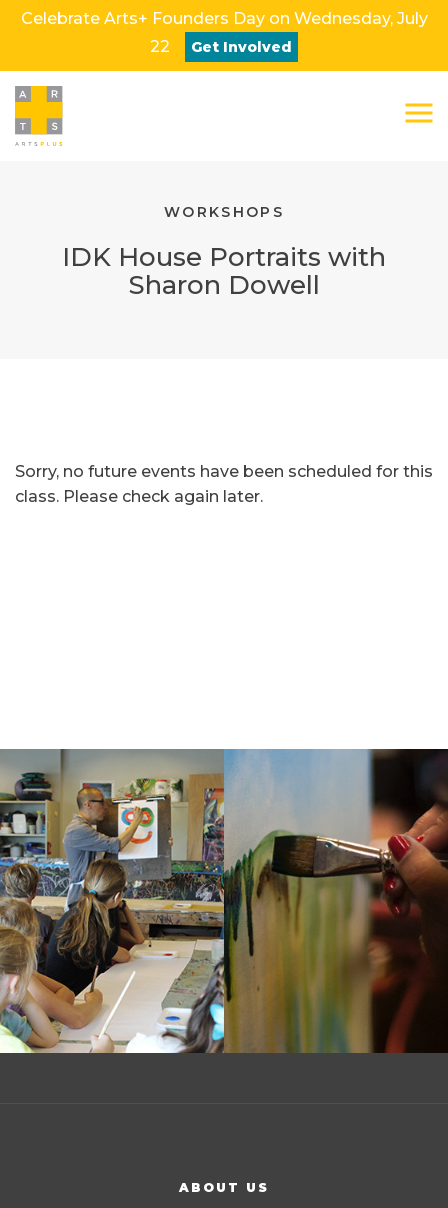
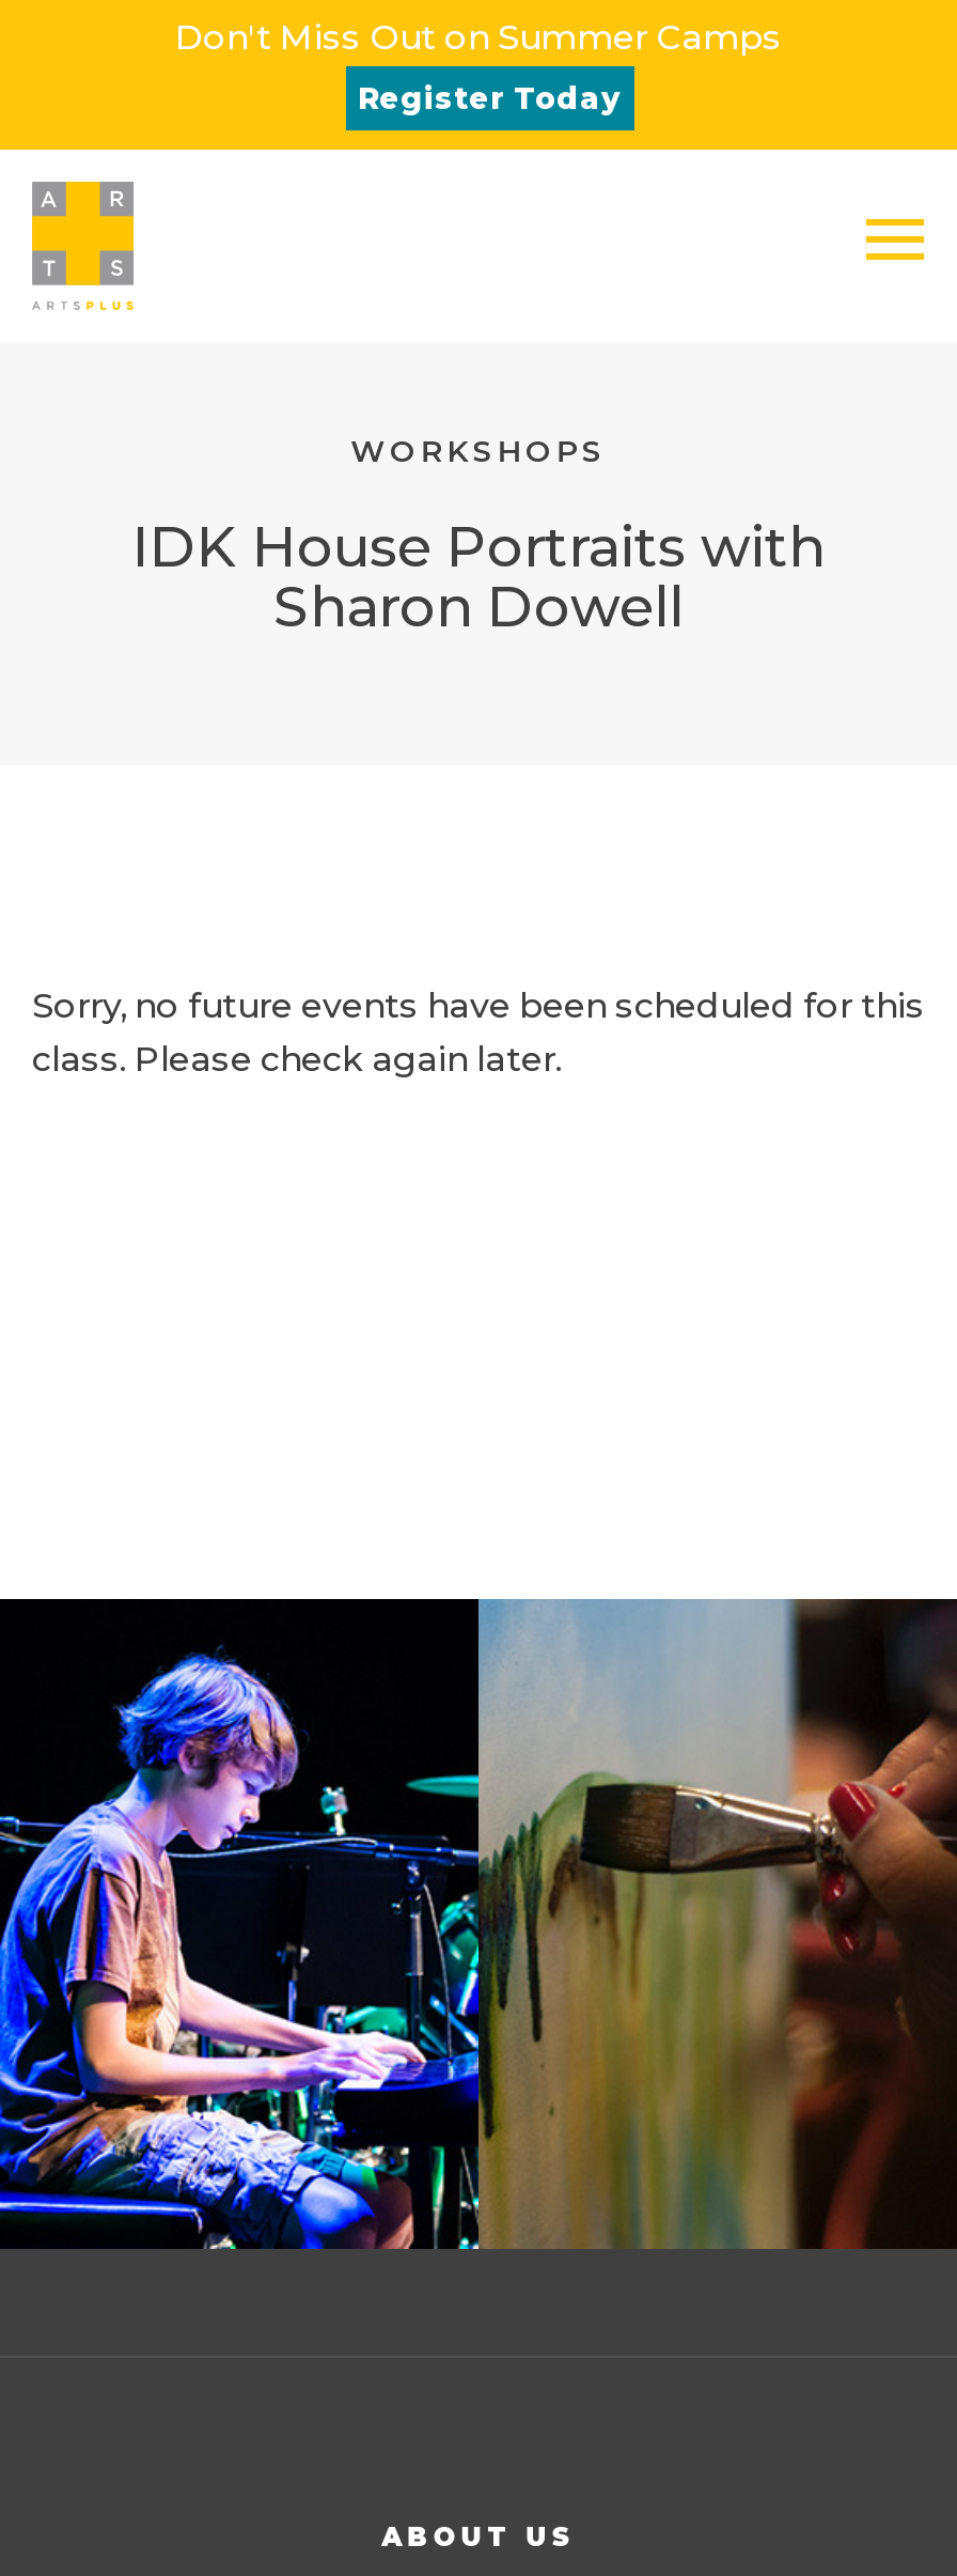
- Celebrate Arts+ Founders Day on Wednesday, July
+ Don't Miss Out on Summer Camps

- 22
- Get Involved
+ Register Today

- [image]
+ [image]
